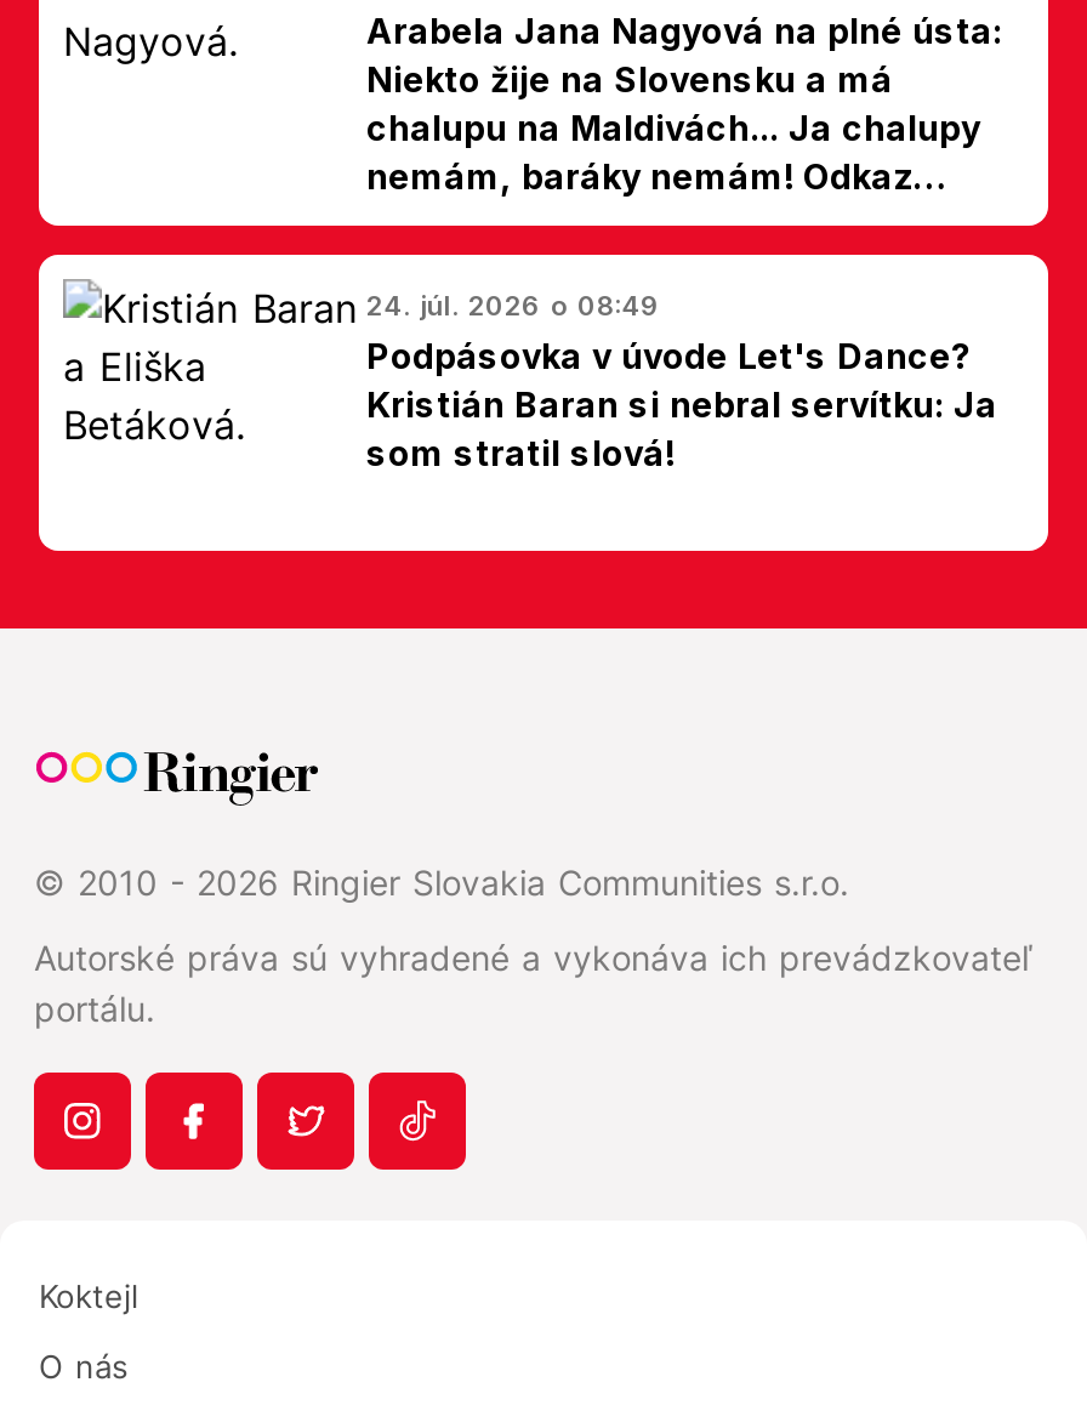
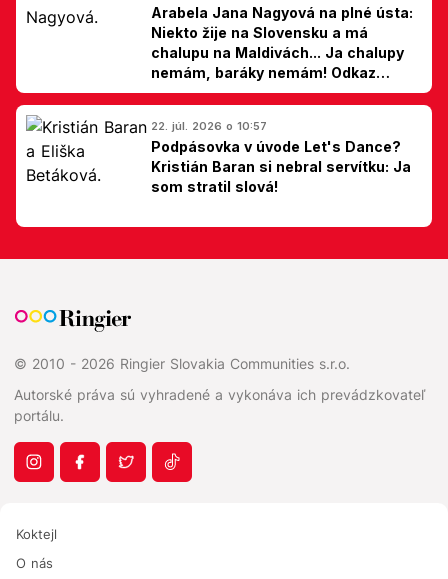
- 24. júl. 2026 o 08:49
+ 22. júl. 2026 o 10:57
